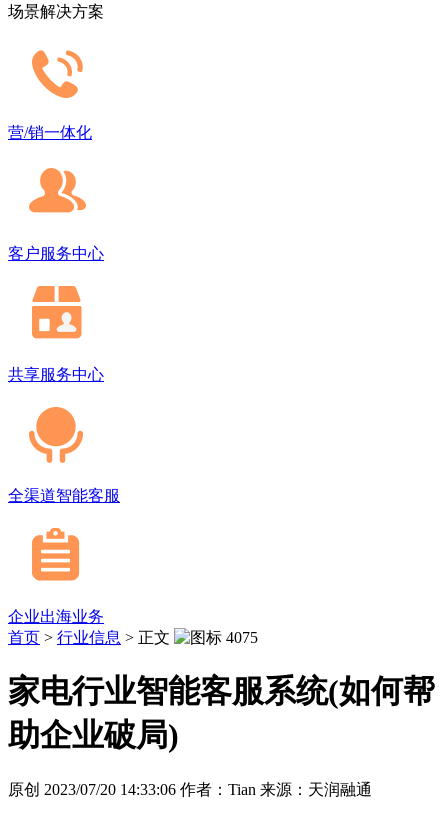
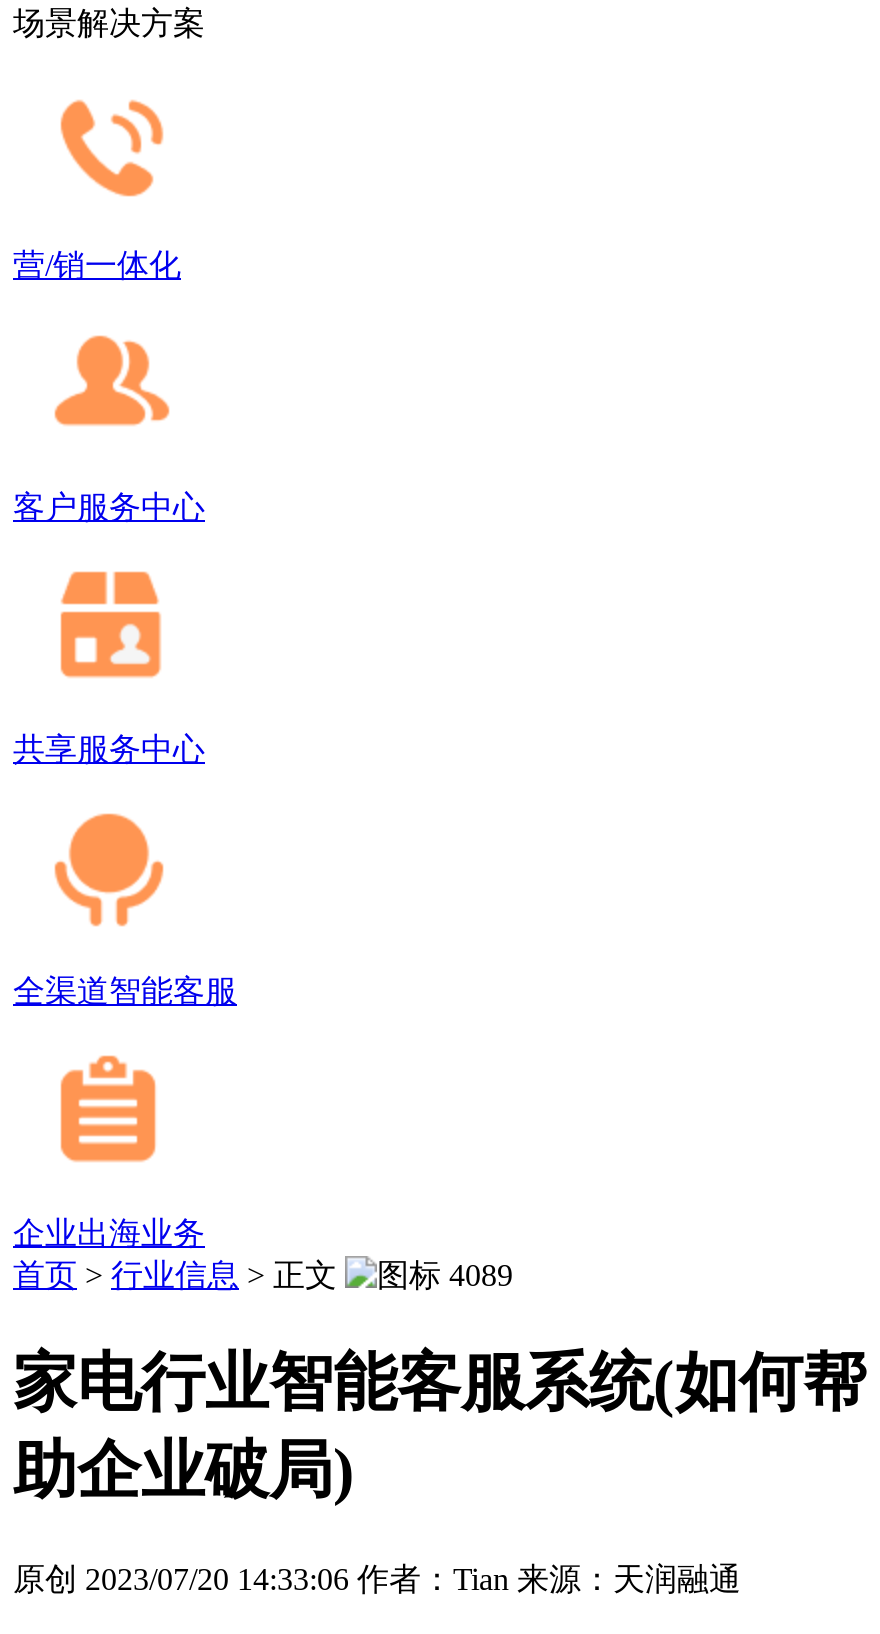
- 4075
+ 4089
